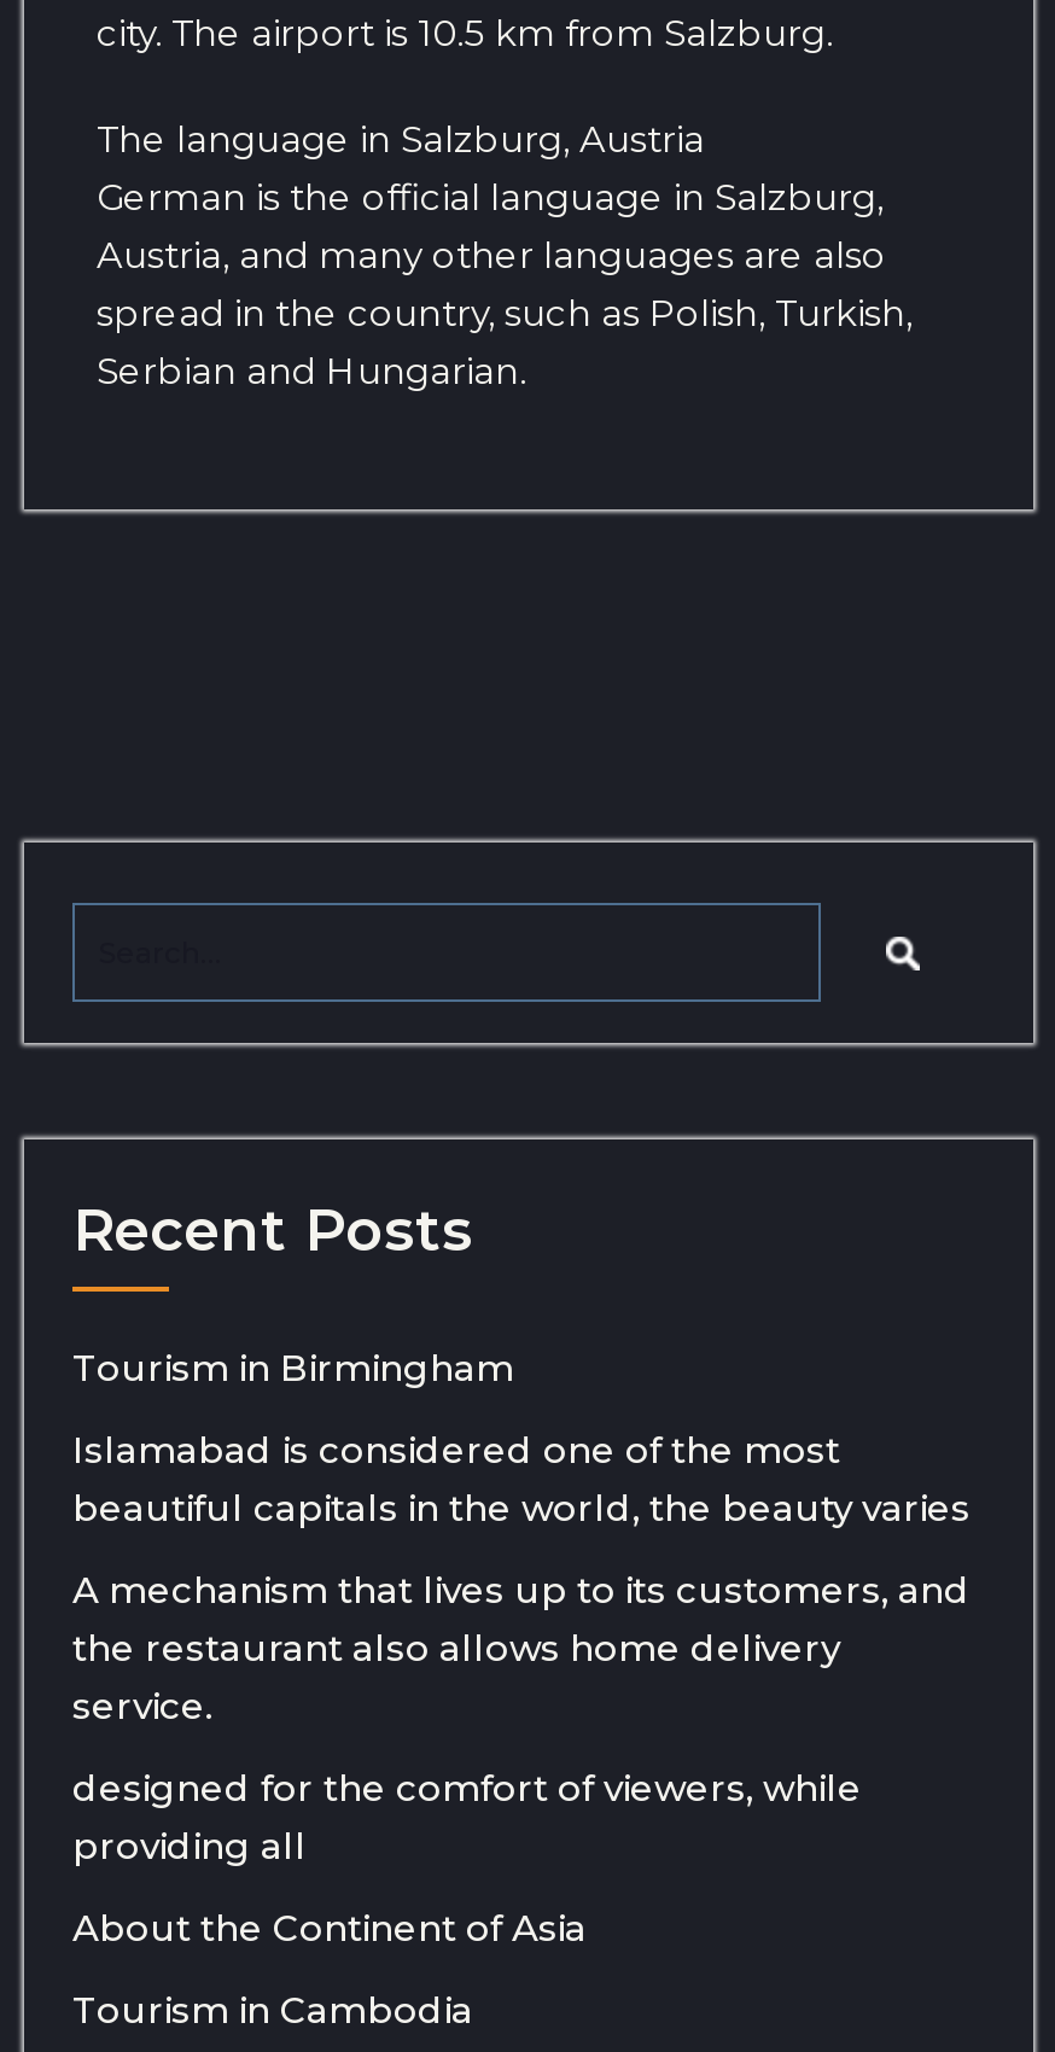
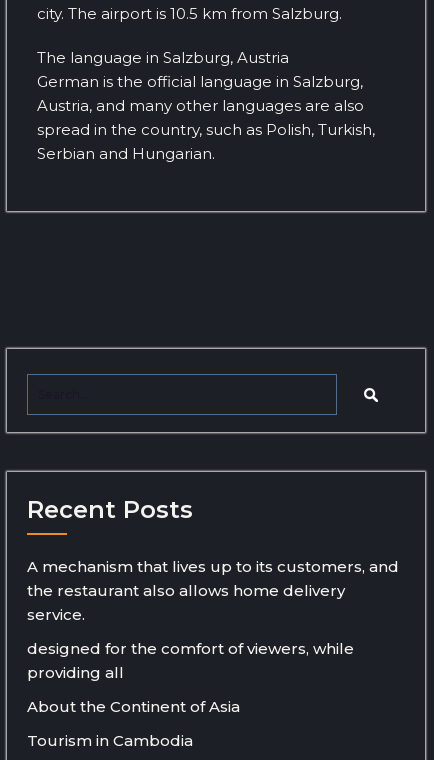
- Tourism in Birmingham
- Islamabad is considered one of the most
- beautiful capitals in the world, the beauty varies
